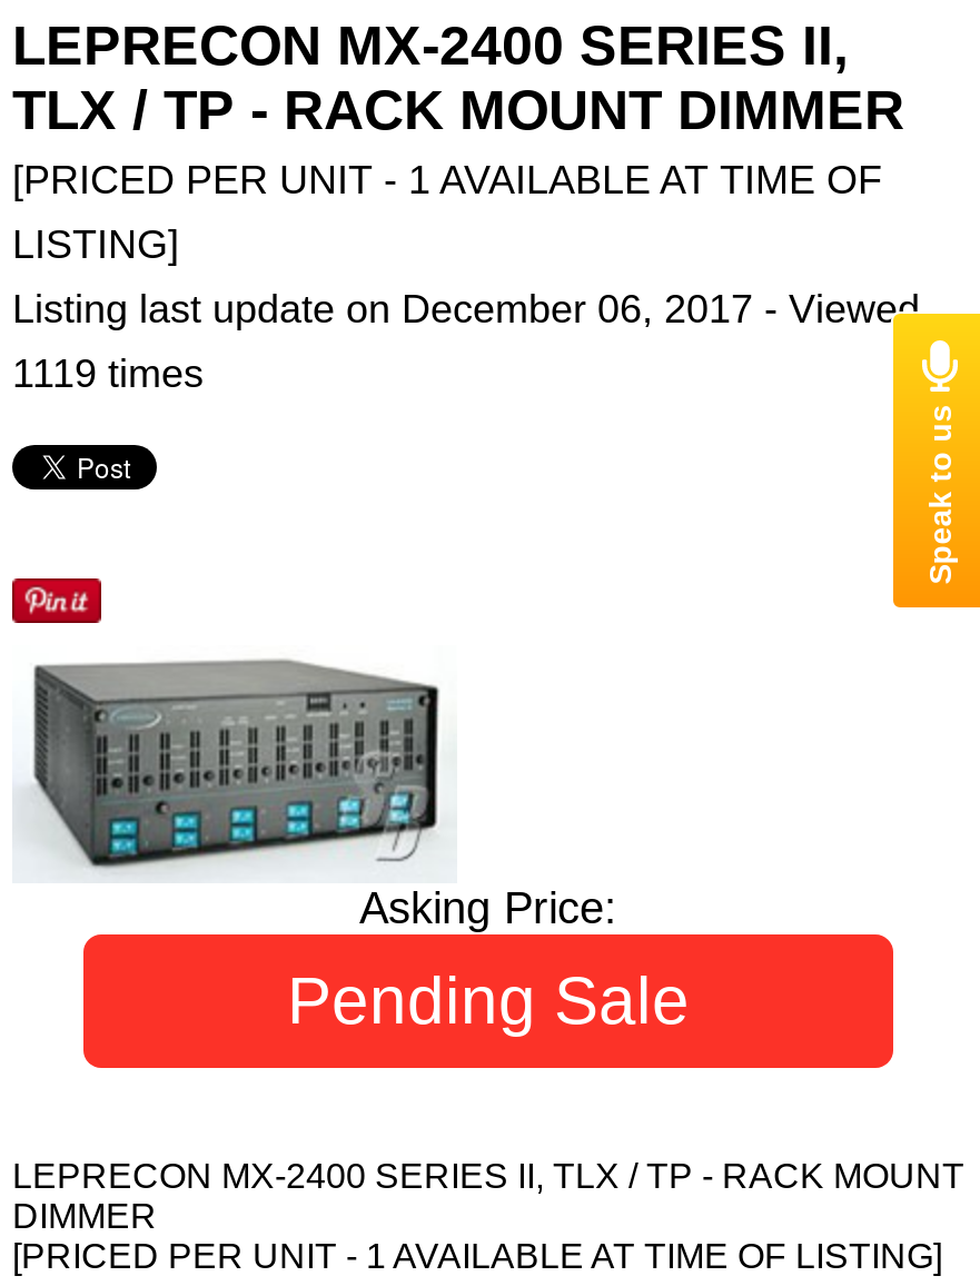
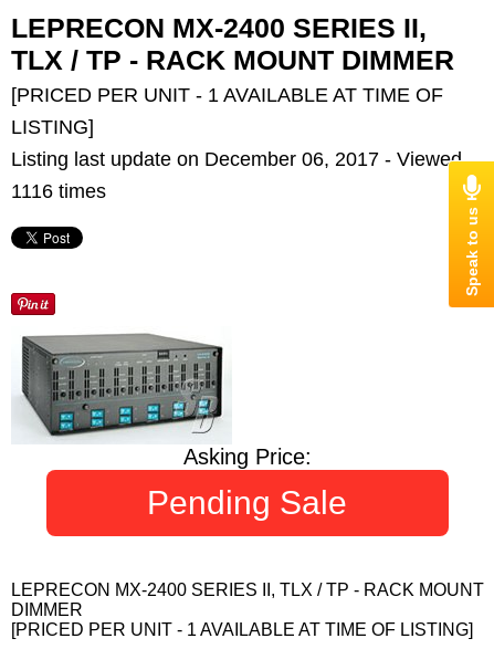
- 1119 times
+ 1116 times
